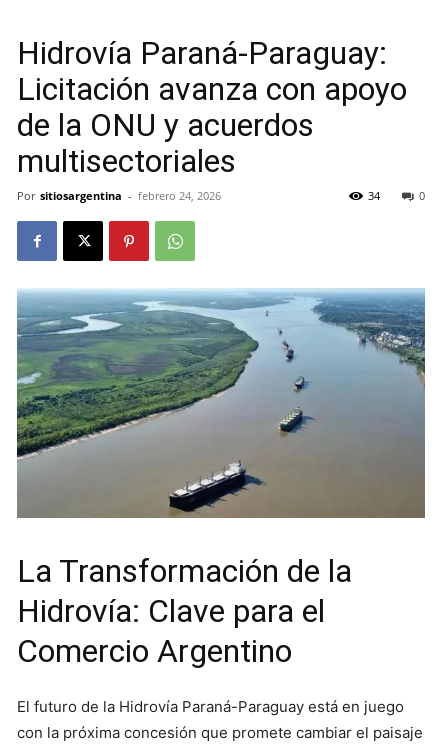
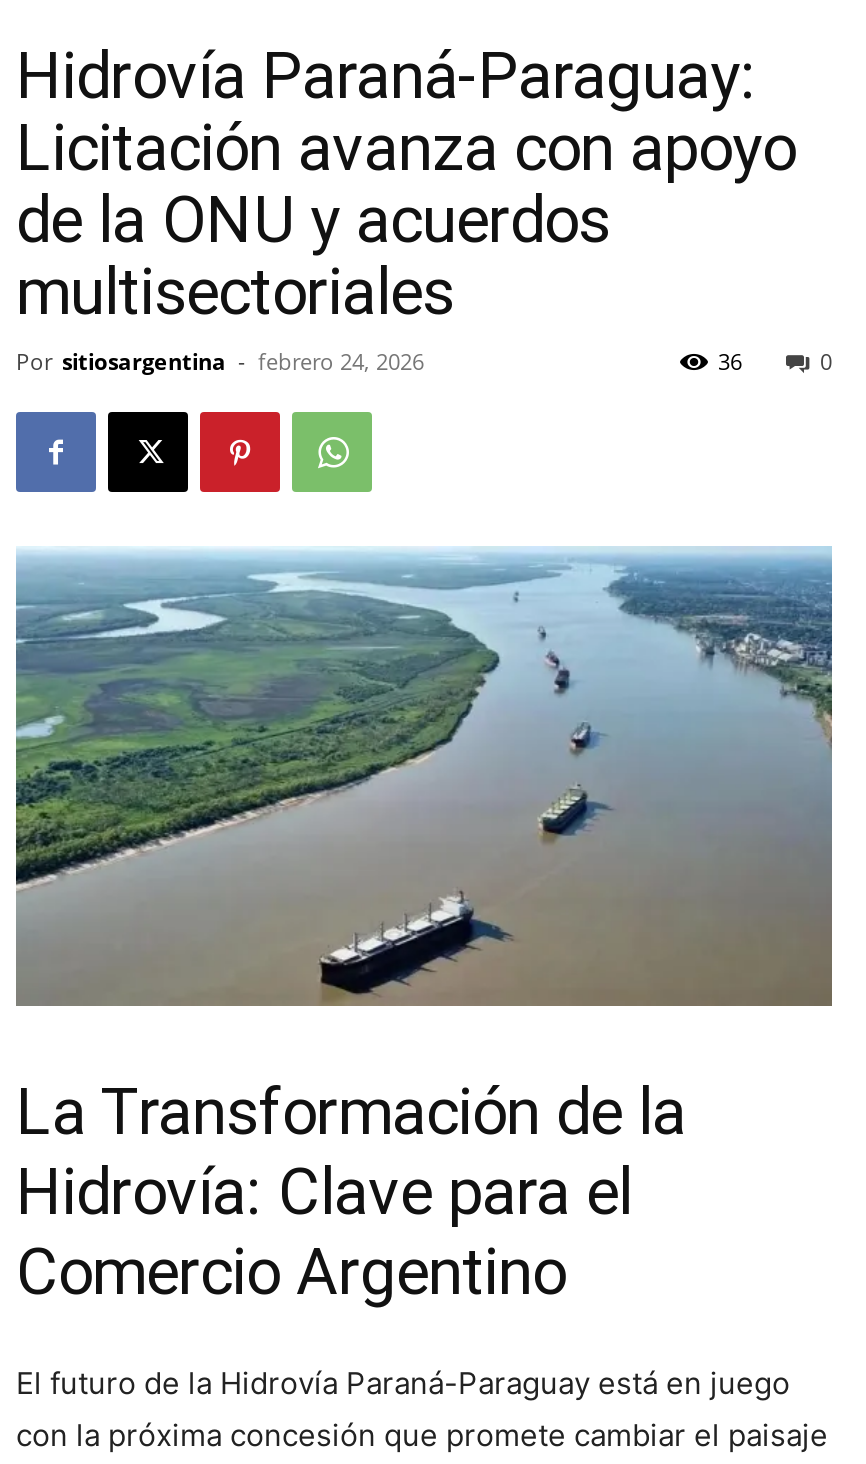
- 34
+ 36
